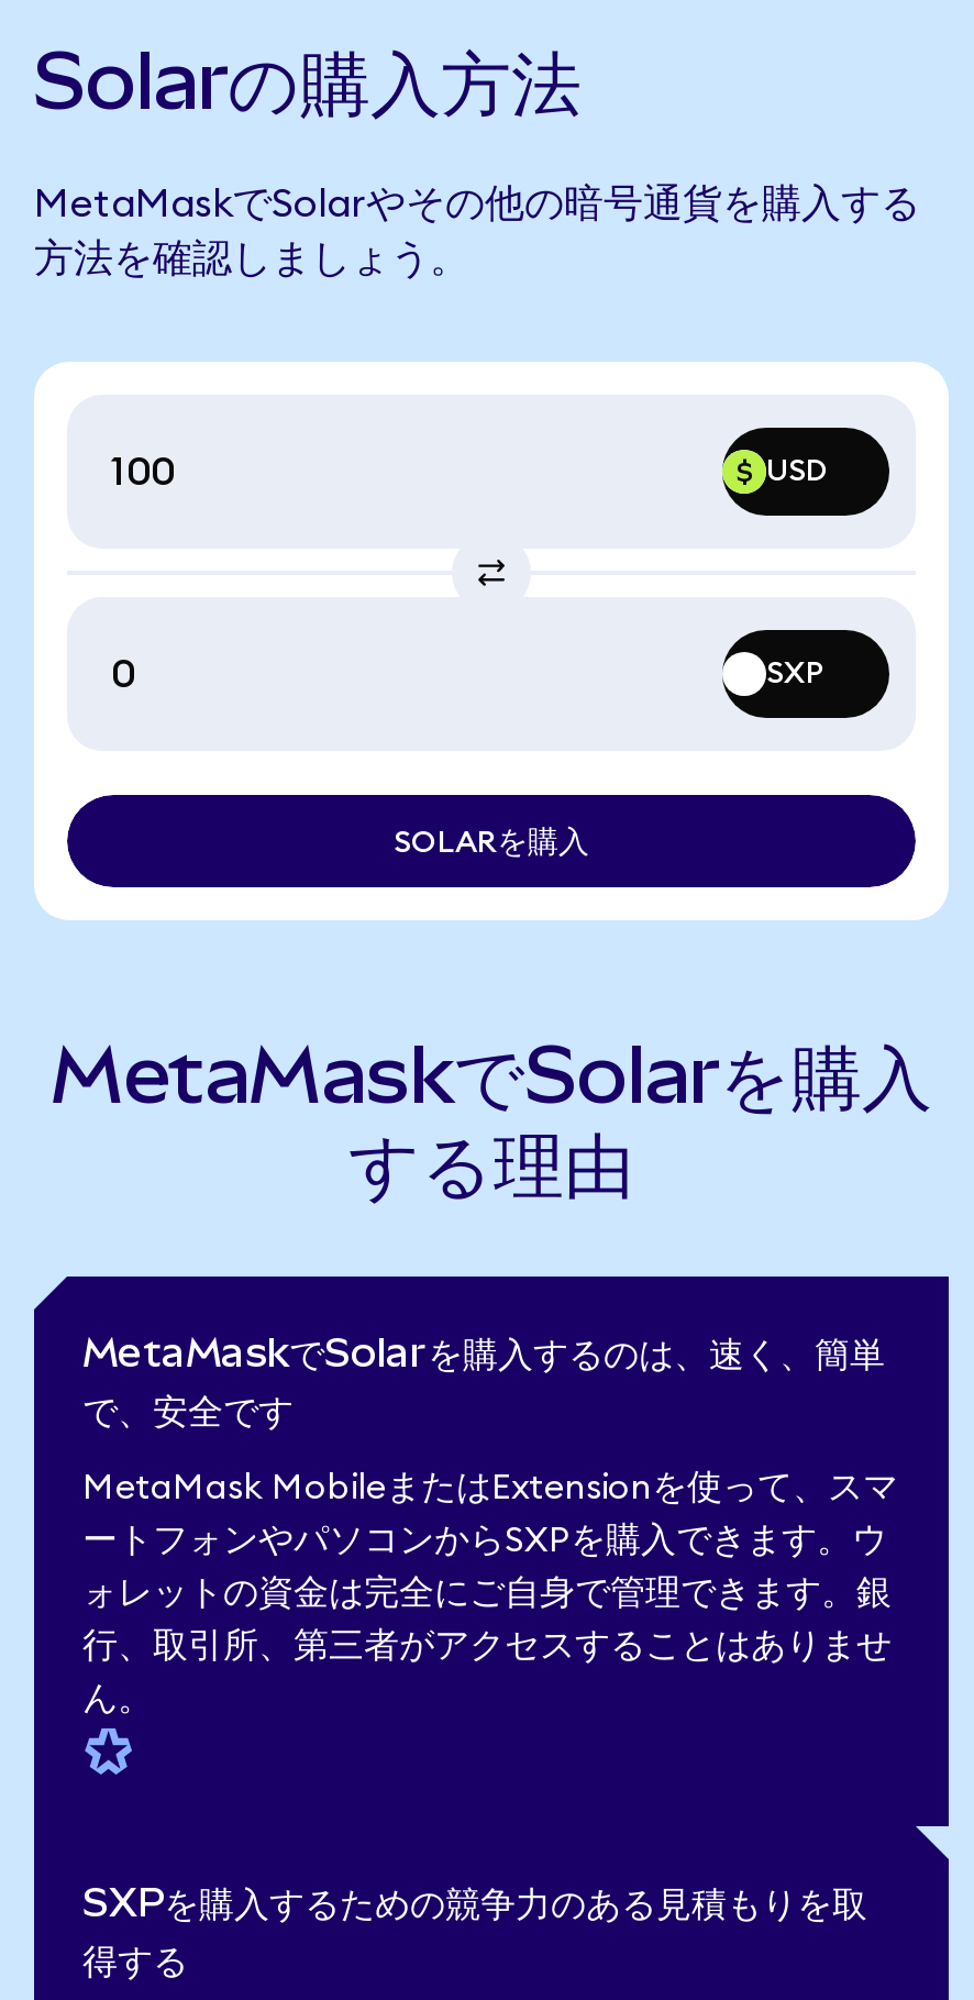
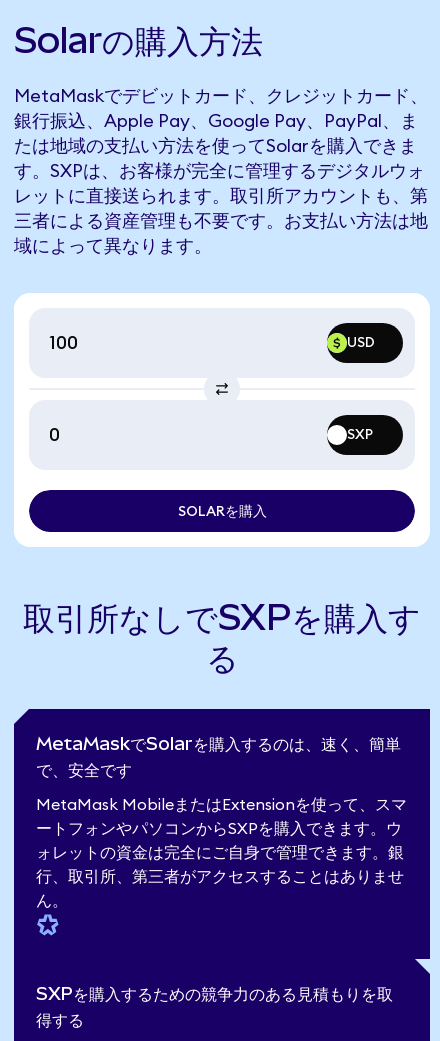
- MetaMaskでSolarやその他の暗号通貨を購入する
- 方法を確認しましょう。
+ MetaMaskでデビットカード、クレジットカード、
+ 銀行振込、Apple Pay、Google Pay、PayPal、ま
+ たは地域の支払い方法を使ってSolarを購入できま
+ す。SXPは、お客様が完全に管理するデジタルウォ
+ レットに直接送られます。取引所アカウントも、第
+ 三者による資産管理も不要です。お支払い方法は地
+ 域によって異なります。

- MetaMaskでSolarを購入
- する理由
+ 取引所なしでSXPを購入す
+ る
